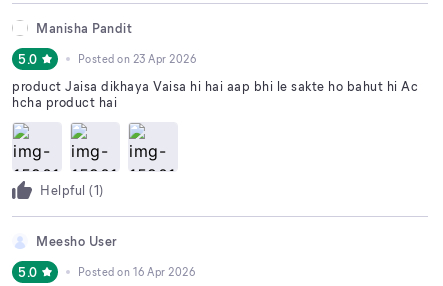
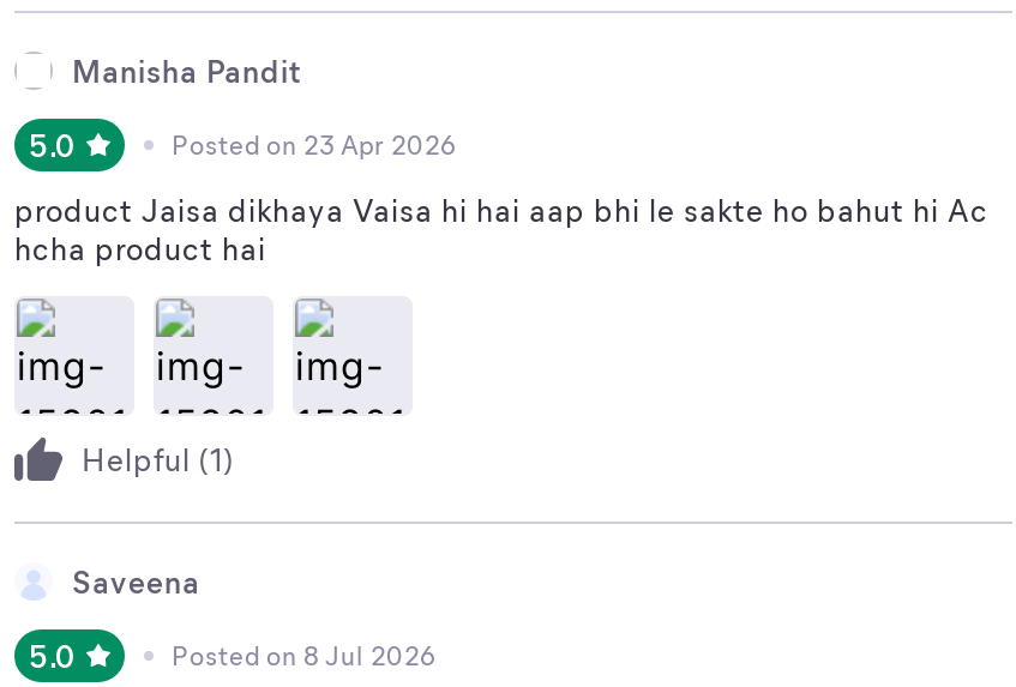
- Meesho User
+ Saveena

- Posted on 16 Apr 2026
+ Posted on 8 Jul 2026
